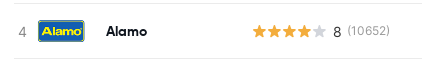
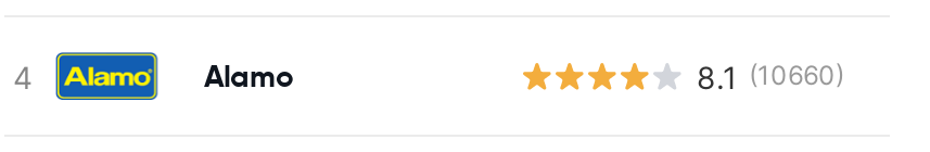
- 8 (10652)
+ 8.1 (10660)
